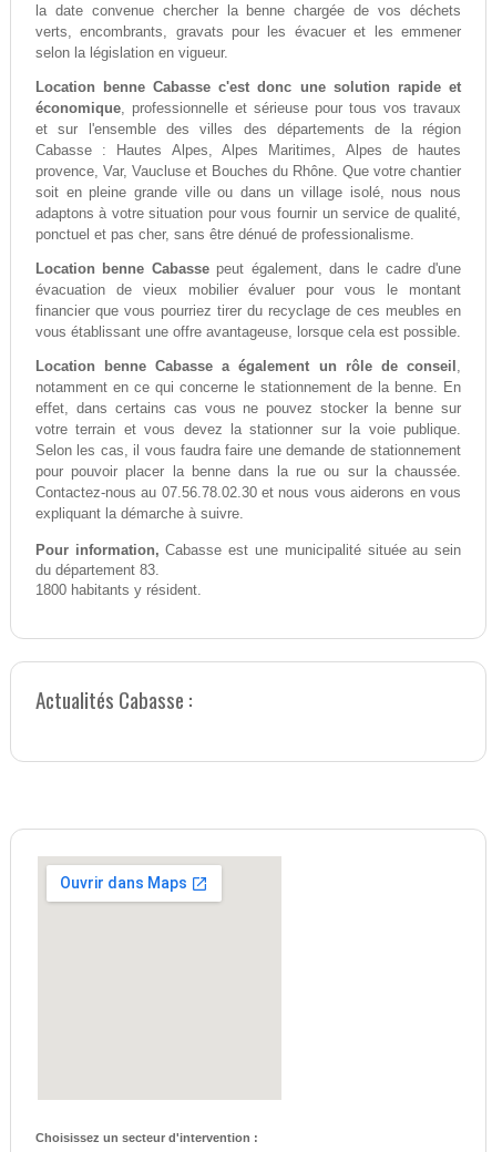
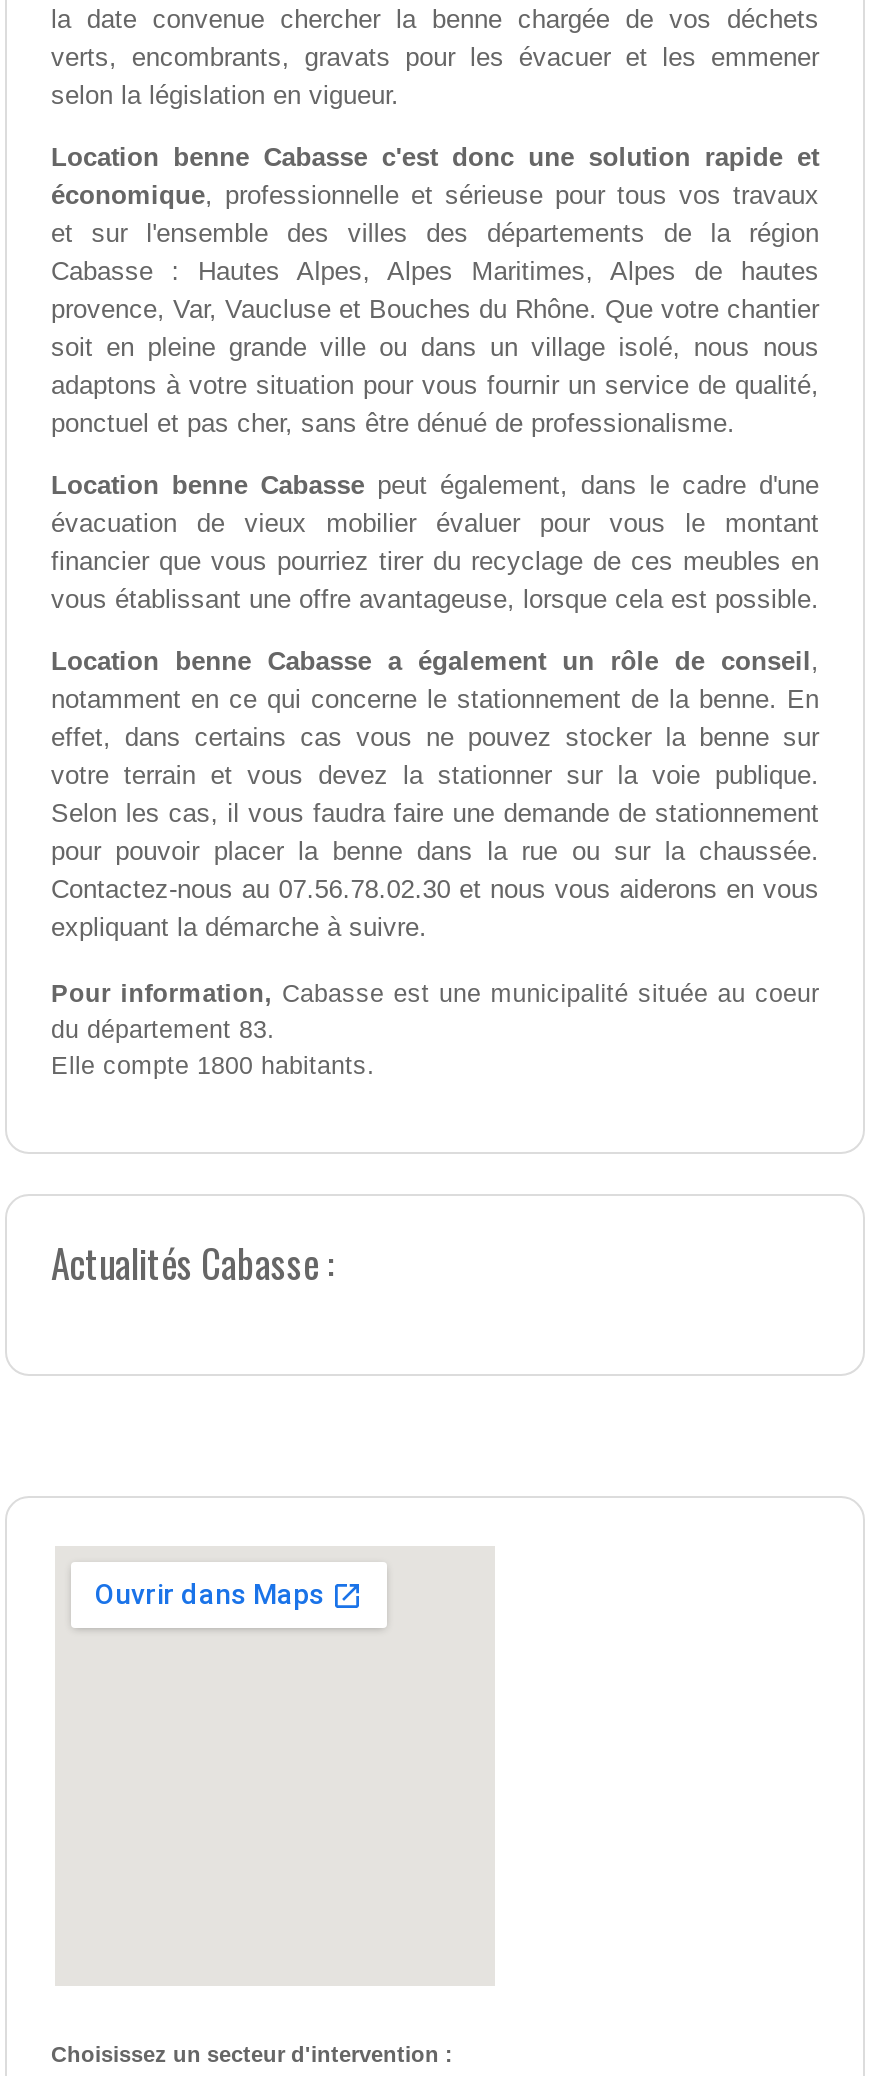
- Pour information, Cabasse est une municipalité située au sein
+ Pour information, Cabasse est une municipalité située au coeur

- 1800 habitants y résident.
+ Elle compte 1800 habitants.
